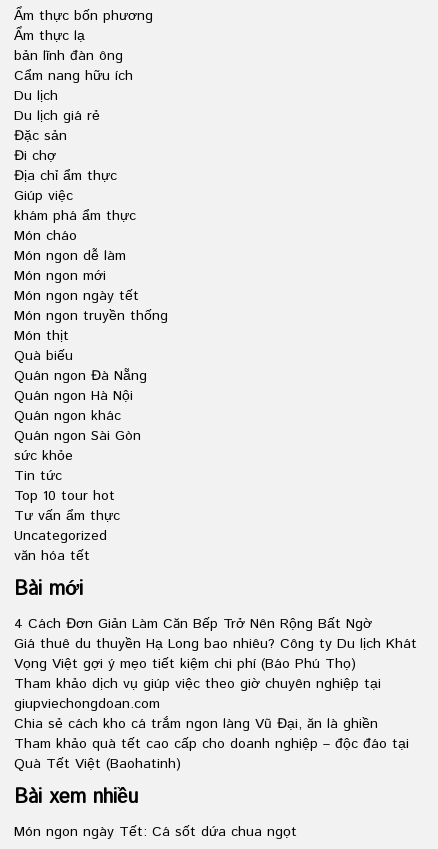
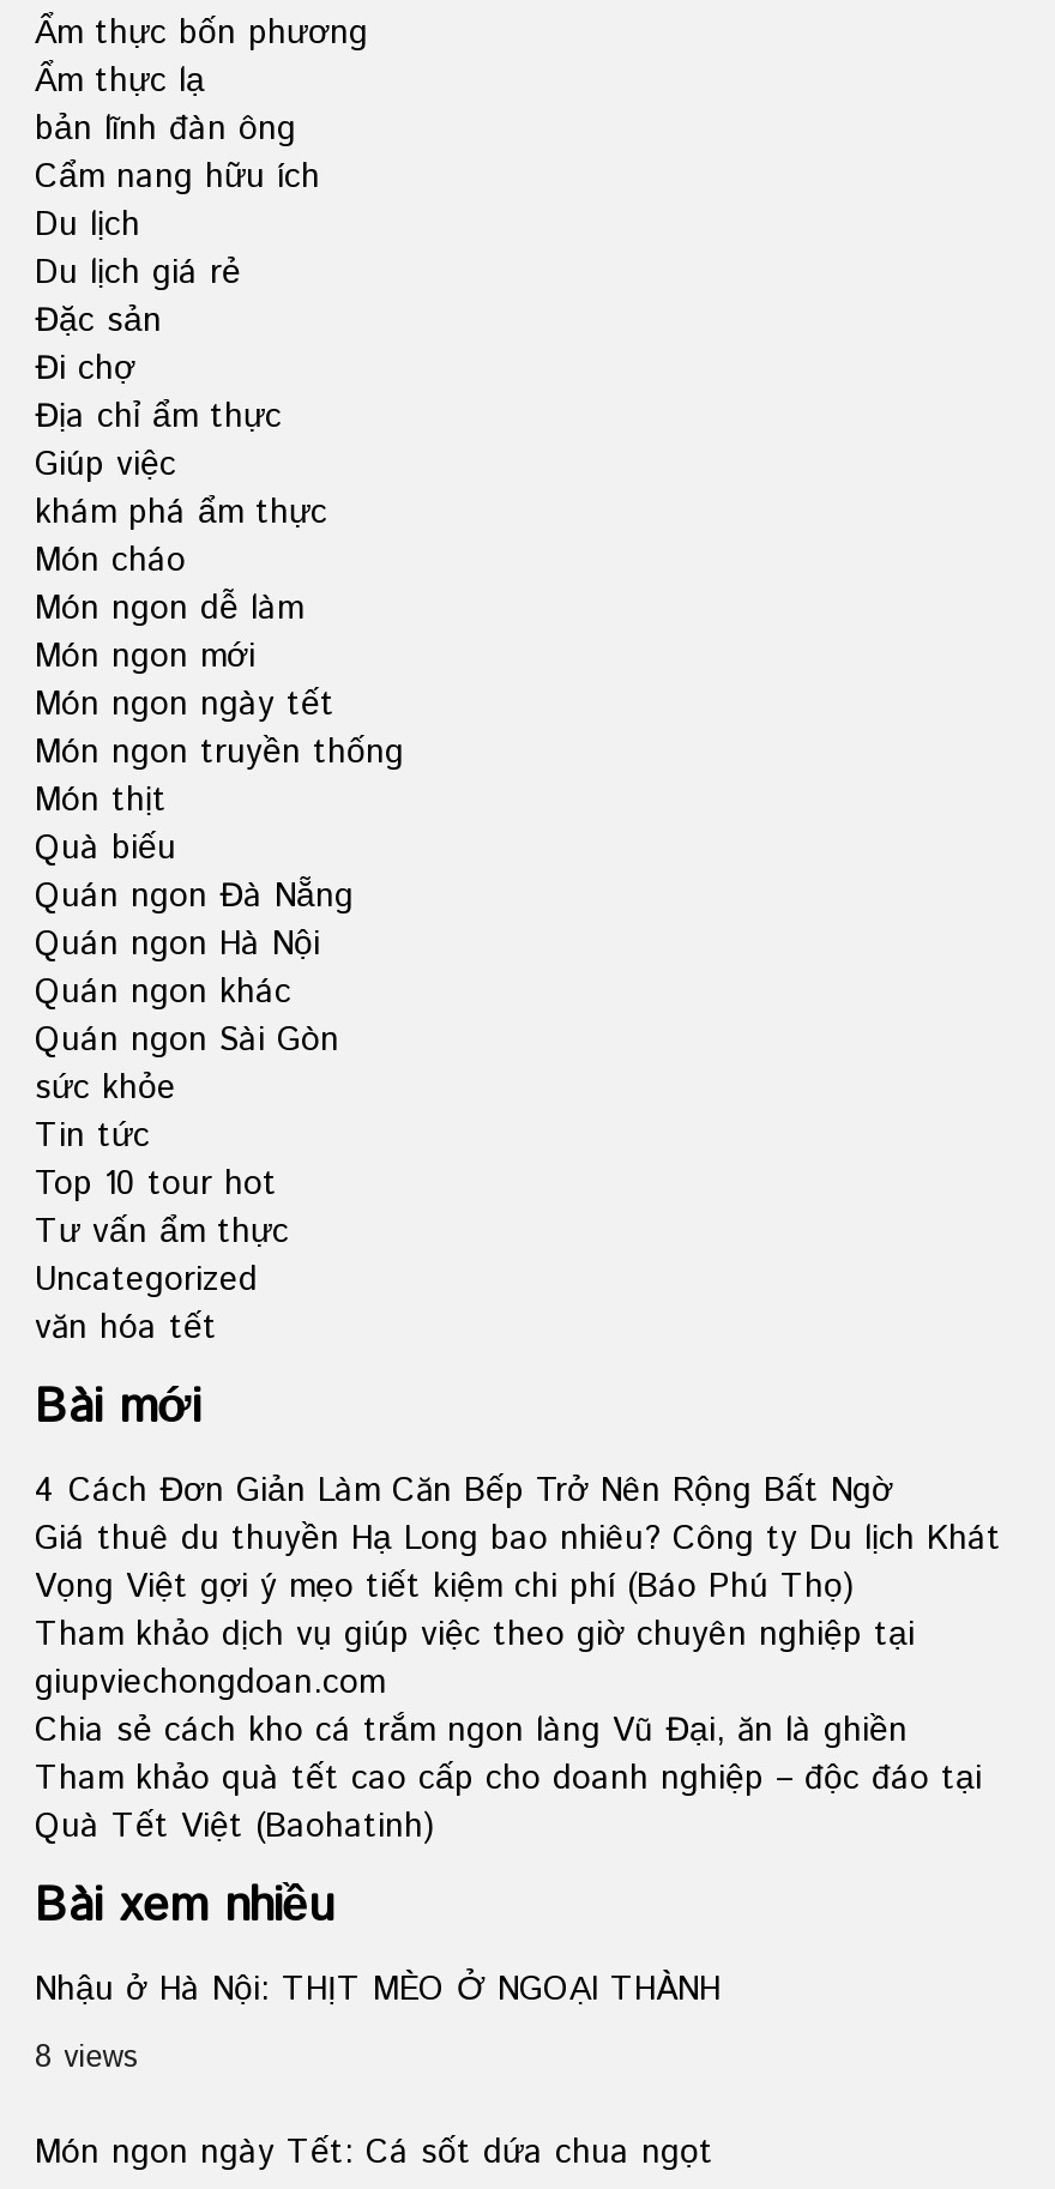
+ Nhậu ở Hà Nội: THỊT MÈO Ở NGOẠI THÀNH
+ 8 views
